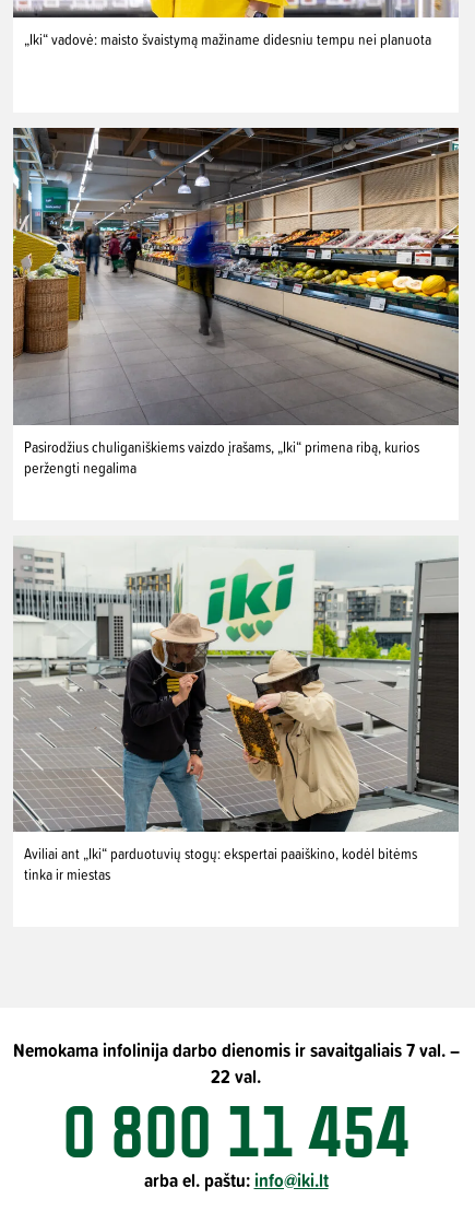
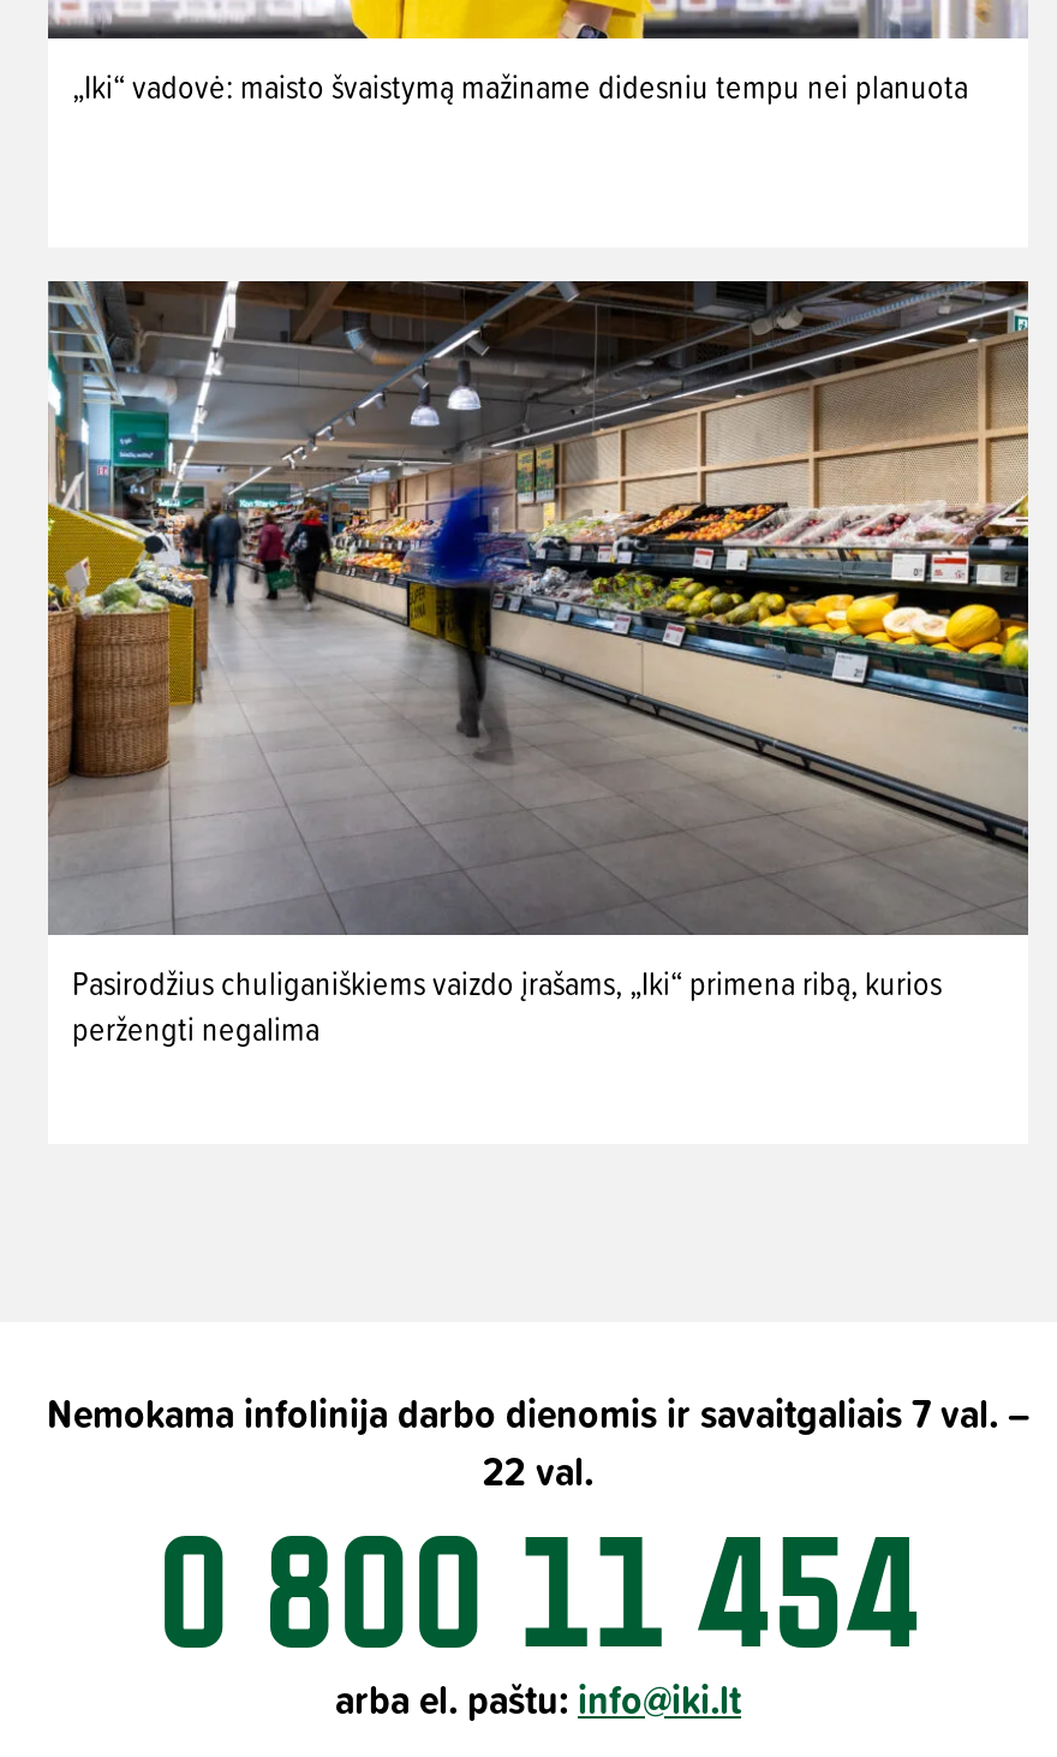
- [image]
- Aviliai ant „Iki“ parduotuvių stogų: ekspertai paaiškino, kodėl bitėms
- tinka ir miestas
